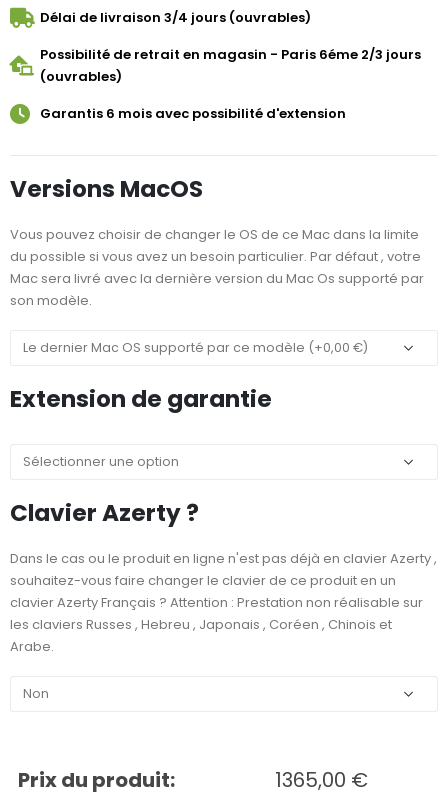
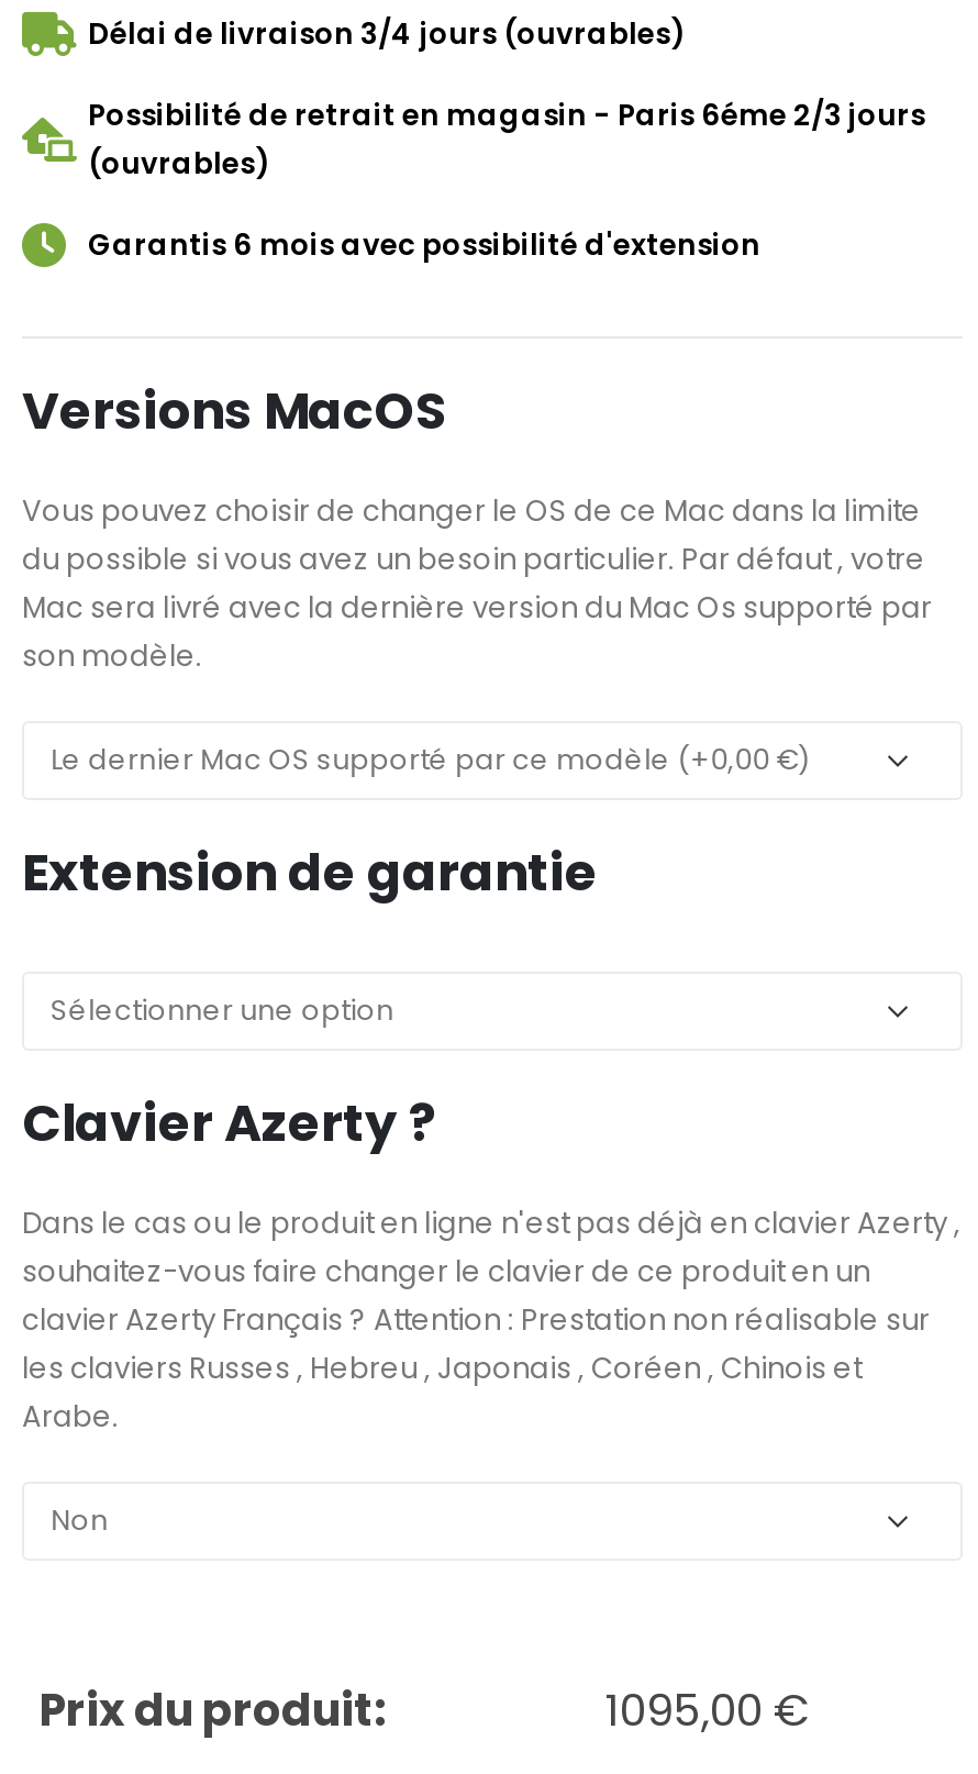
- 1365,00 €
+ 1095,00 €
